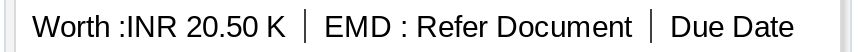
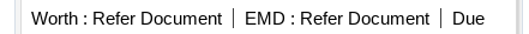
- Worth : INR 20.50 K
+ Worth : Refer Document

- Due Date
+ Due
